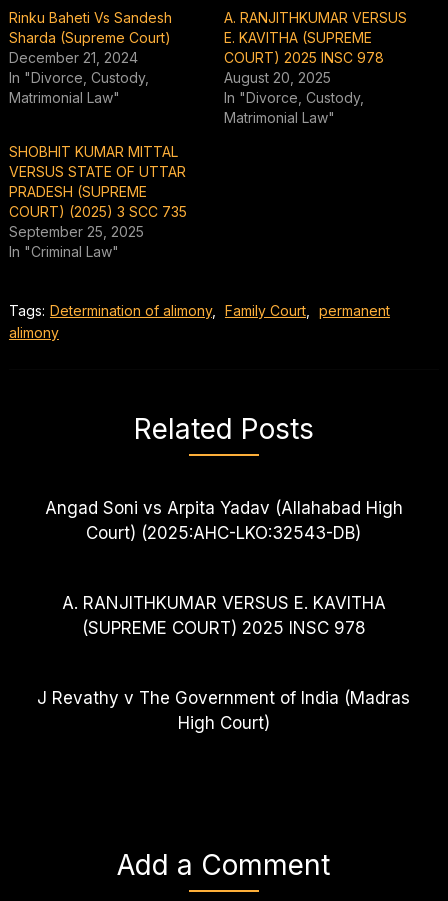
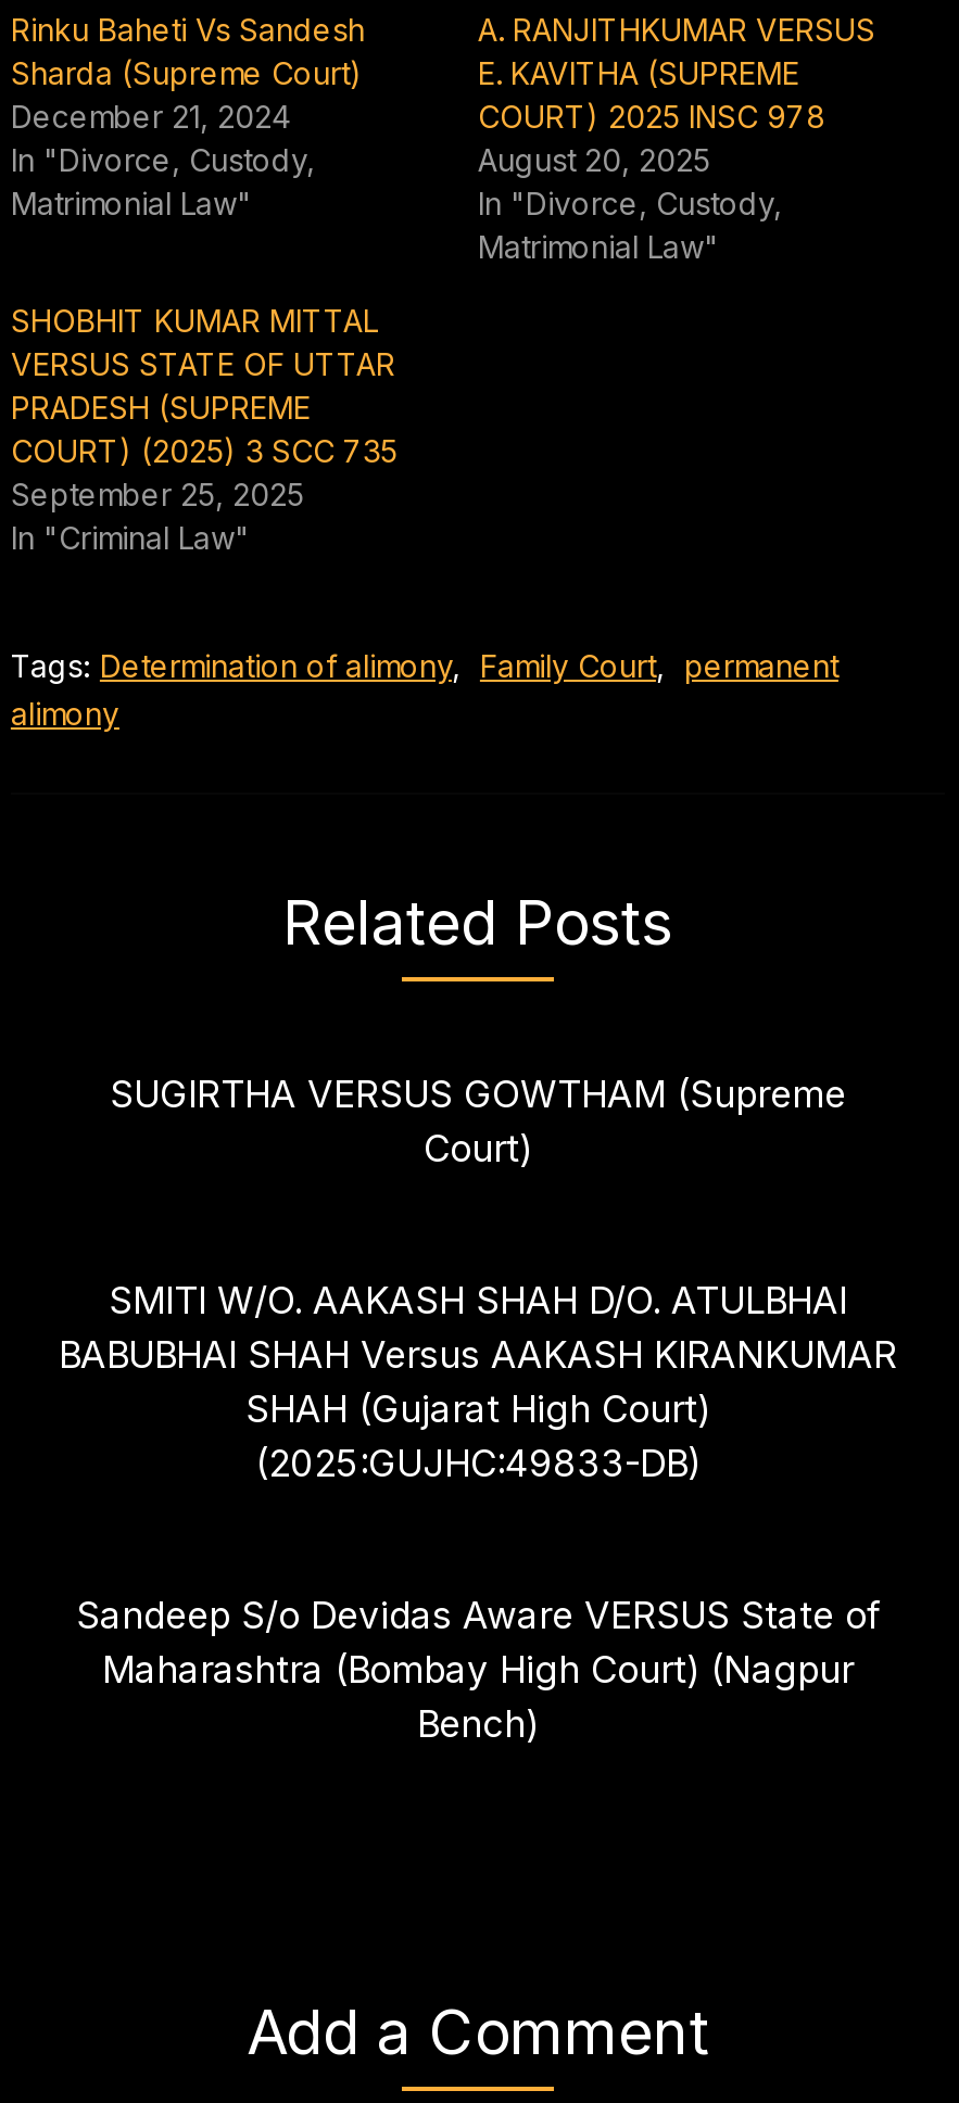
- Angad Soni vs Arpita Yadav (Allahabad High
- Court) (2025:AHC-LKO:32543-DB)
+ SUGIRTHA VERSUS GOWTHAM (Supreme
+ Court)

- A. RANJITHKUMAR VERSUS E. KAVITHA
- (SUPREME COURT) 2025 INSC 978
+ SMITI W/O. AAKASH SHAH D/O. ATULBHAI
+ BABUBHAI SHAH Versus AAKASH KIRANKUMAR
+ SHAH (Gujarat High Court)
+ (2025:GUJHC:49833-DB)

- J Revathy v The Government of India (Madras
- High Court)
+ Sandeep S/o Devidas Aware VERSUS State of
+ Maharashtra (Bombay High Court) (Nagpur
+ Bench)
